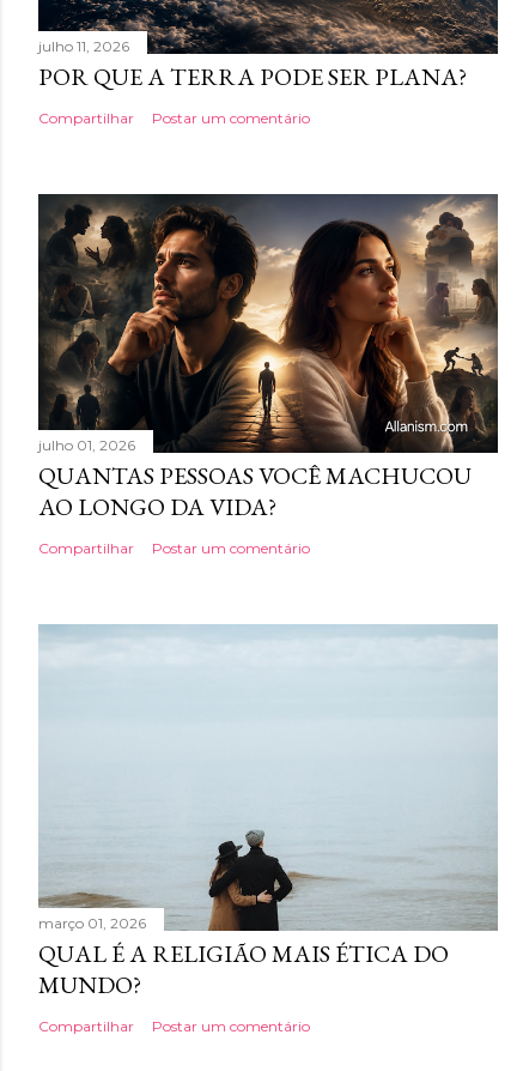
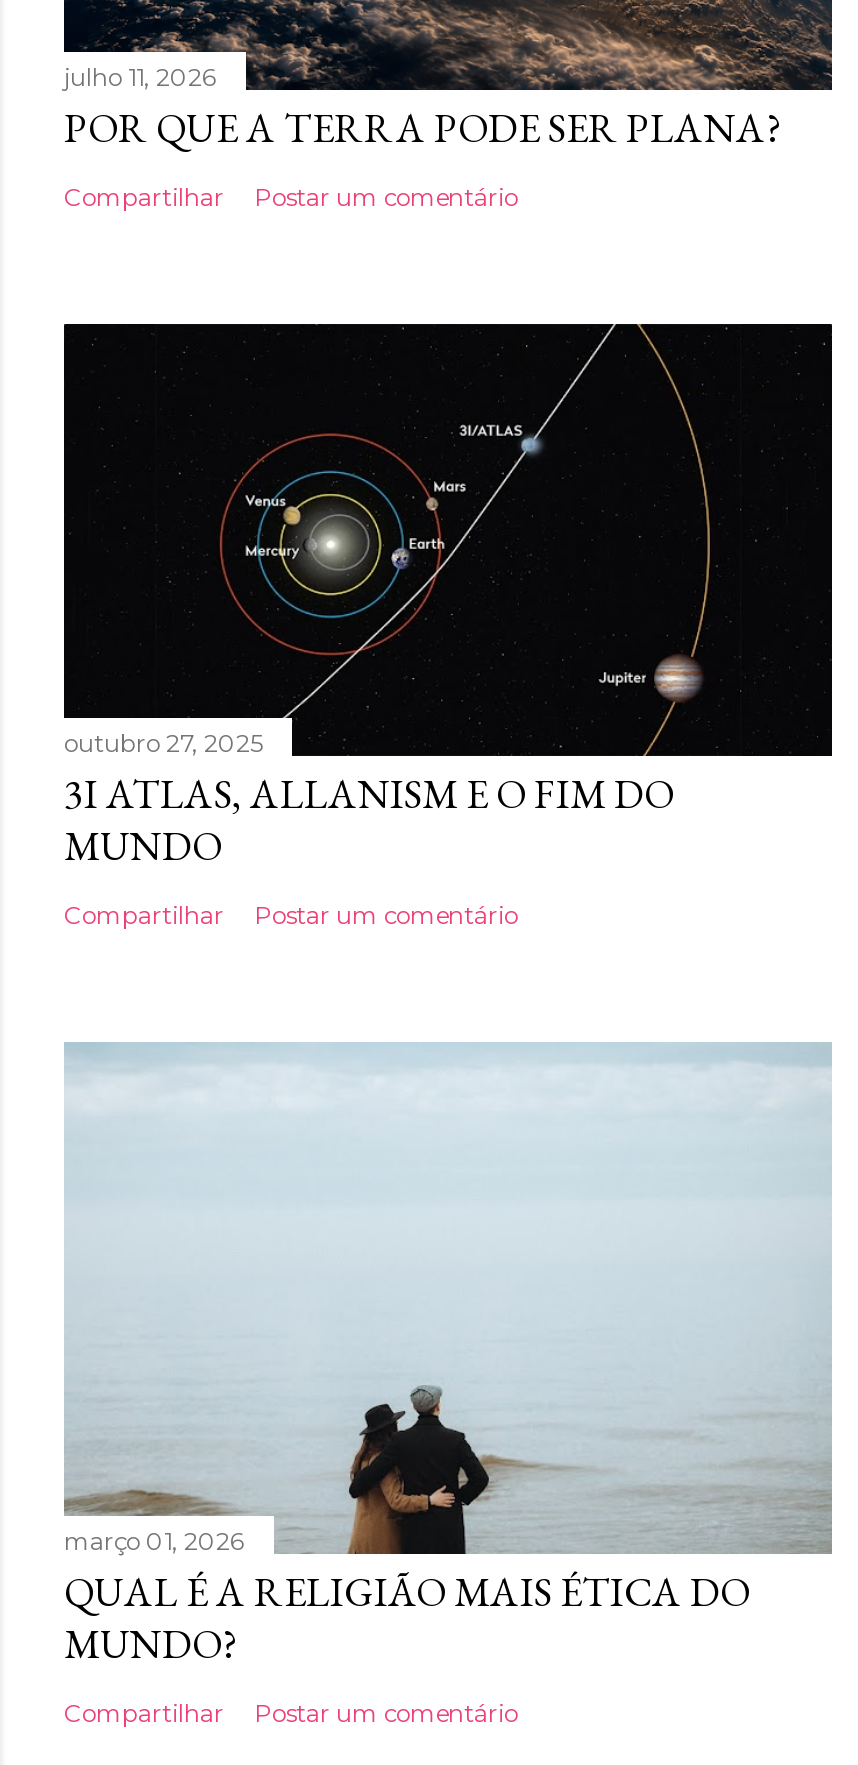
- [image]
- julho 01, 2026
- QUANTAS PESSOAS VOCÊ MACHUCOU
- AO LONGO DA VIDA?
+ [image]
+ outubro 27, 2025
+ 3I ATLAS, ALLANISM E O FIM DO
+ MUNDO
